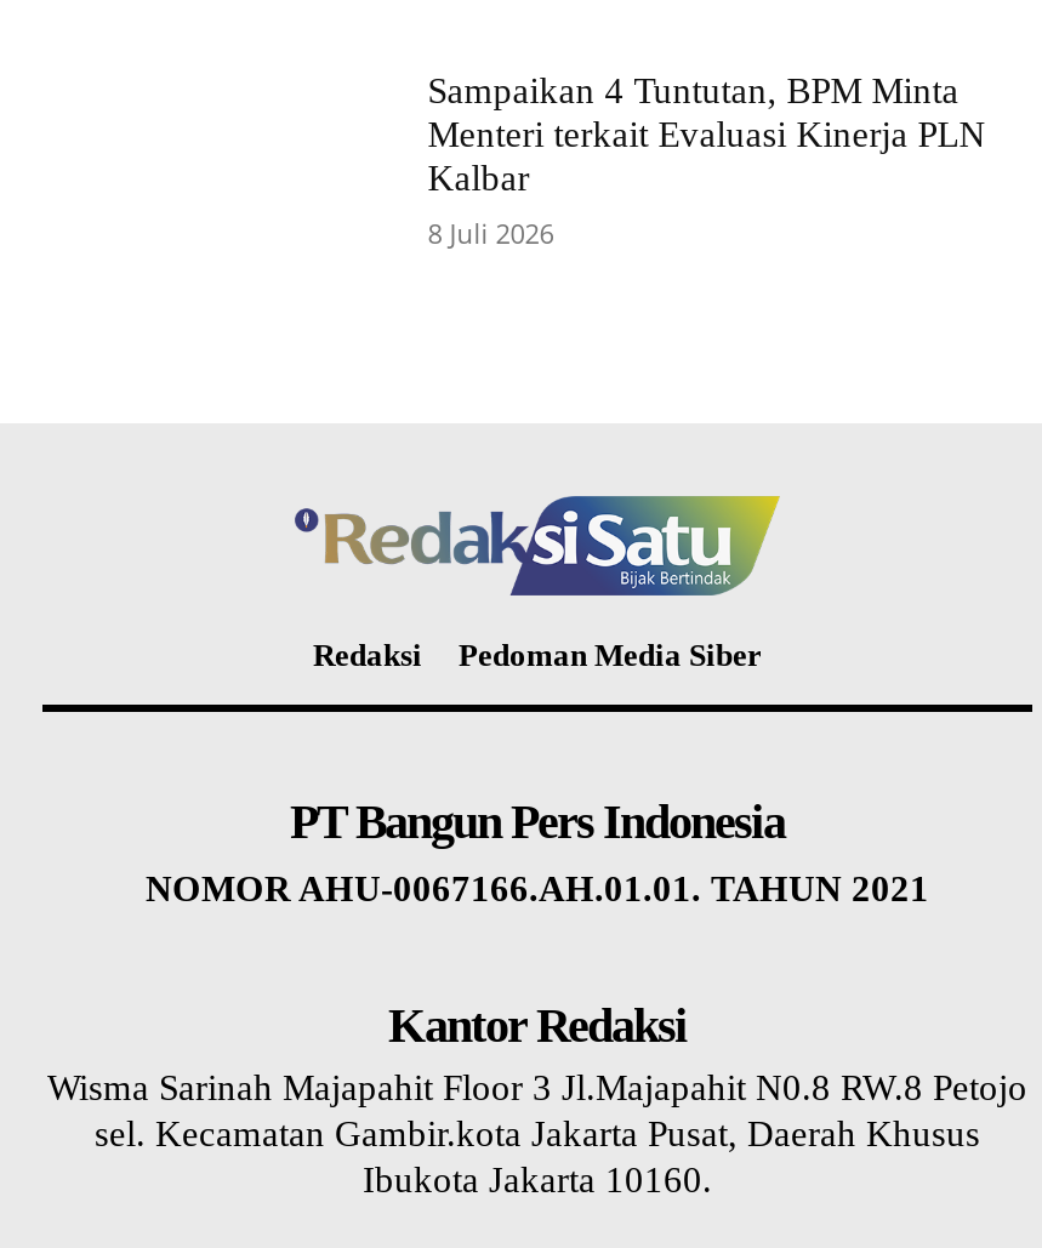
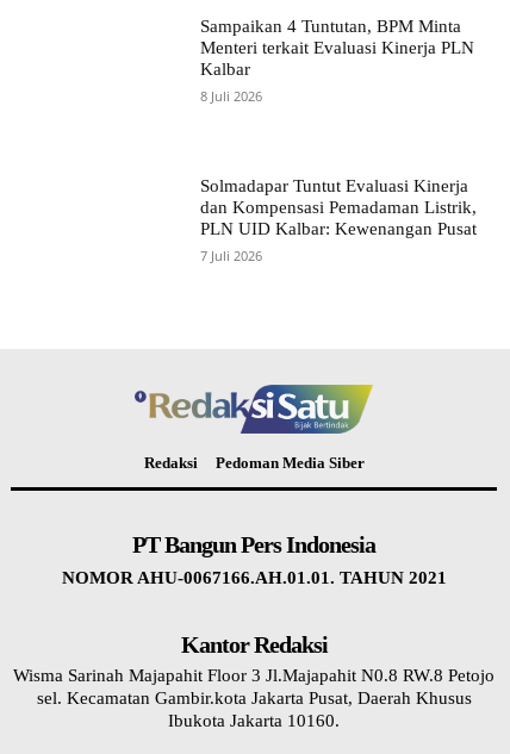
+ Solmadapar Tuntut Evaluasi Kinerja
+ dan Kompensasi Pemadaman Listrik,
+ PLN UID Kalbar: Kewenangan Pusat
+ 7 Juli 2026
